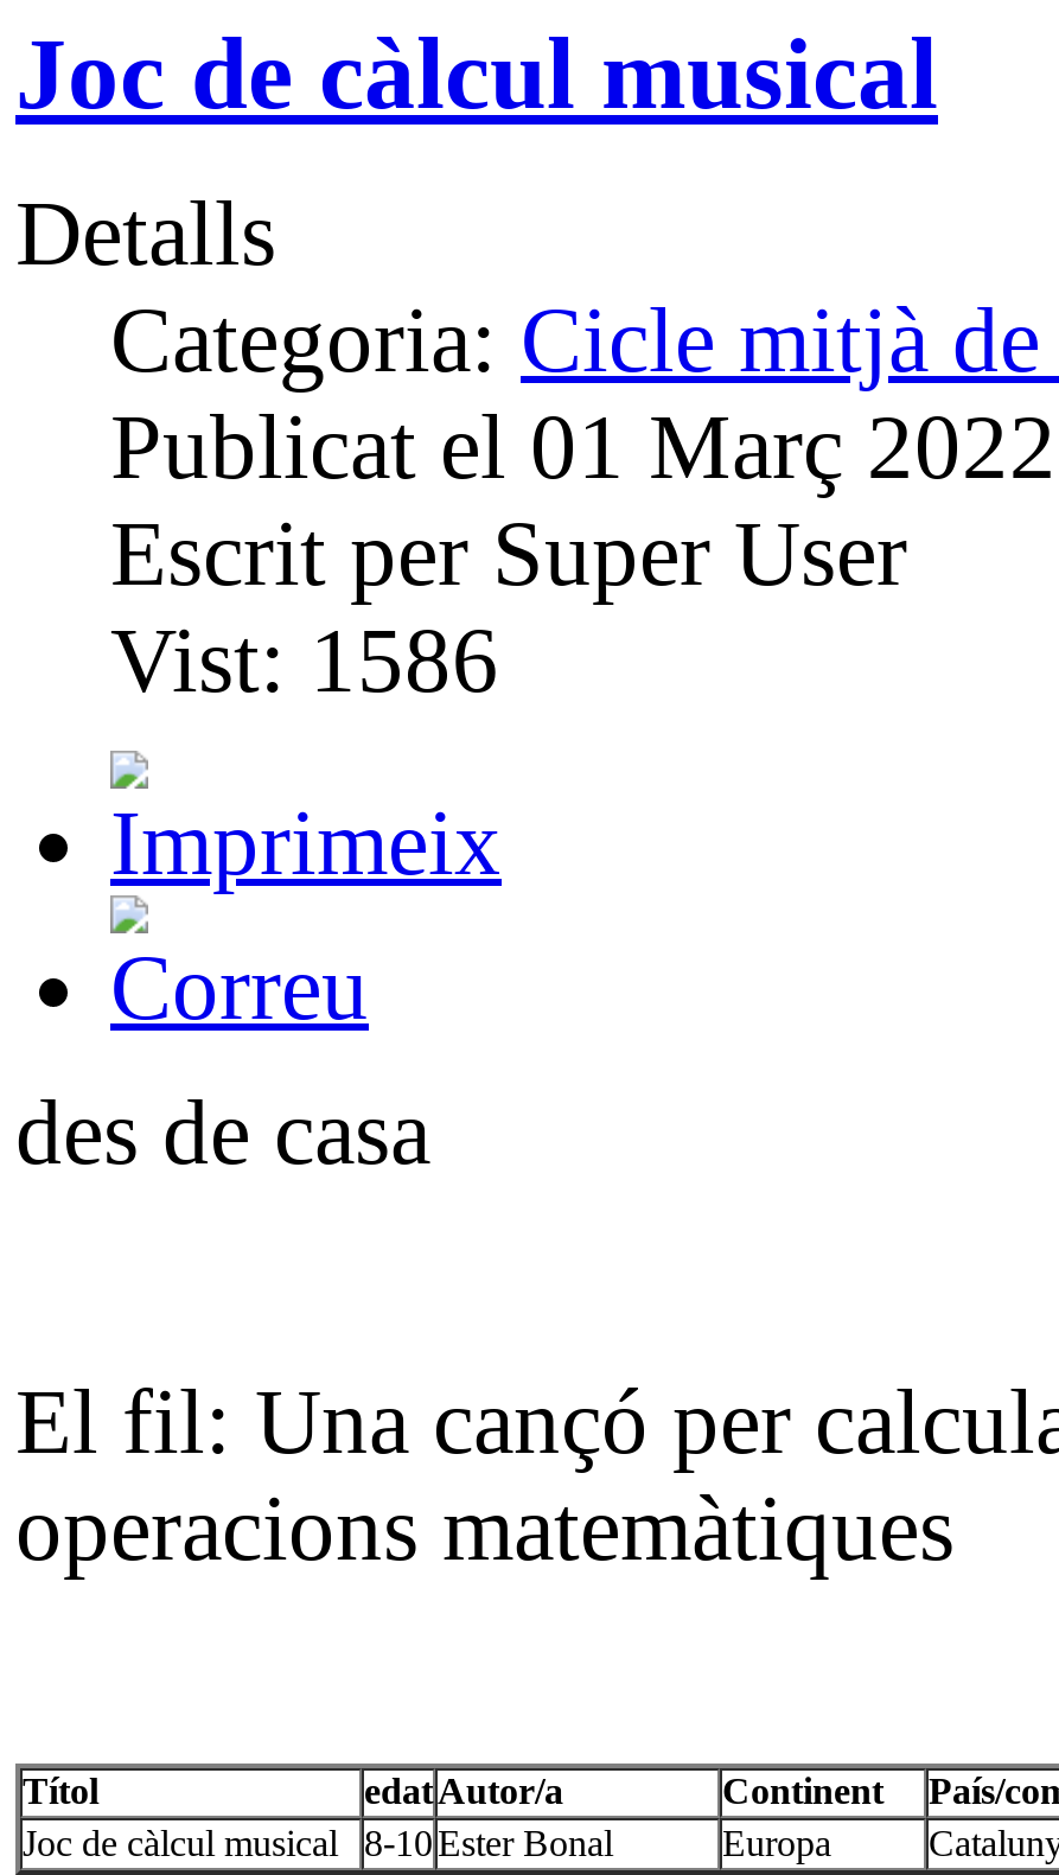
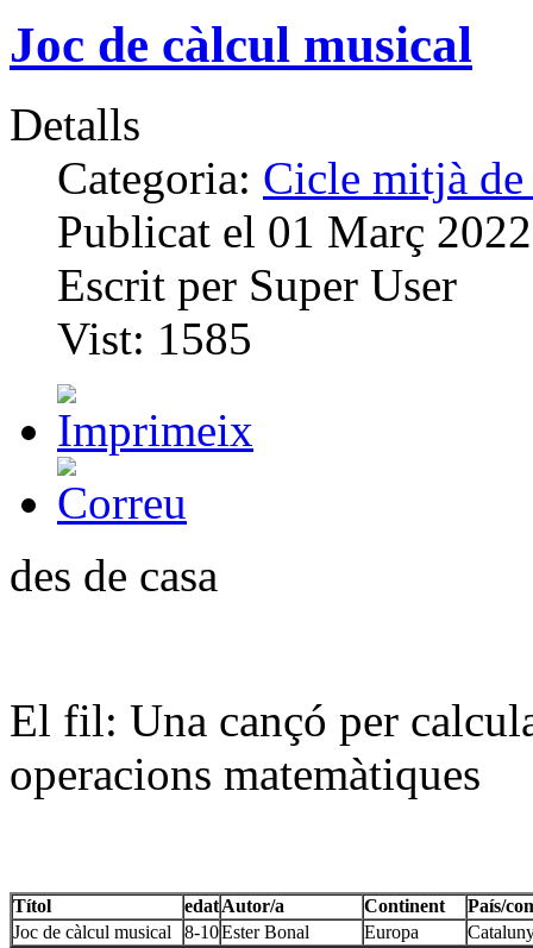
- Vist: 1586
+ Vist: 1585
